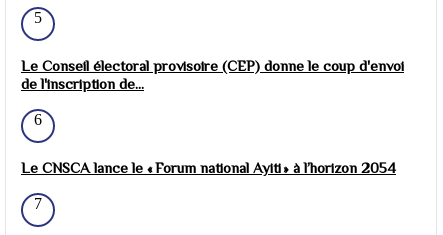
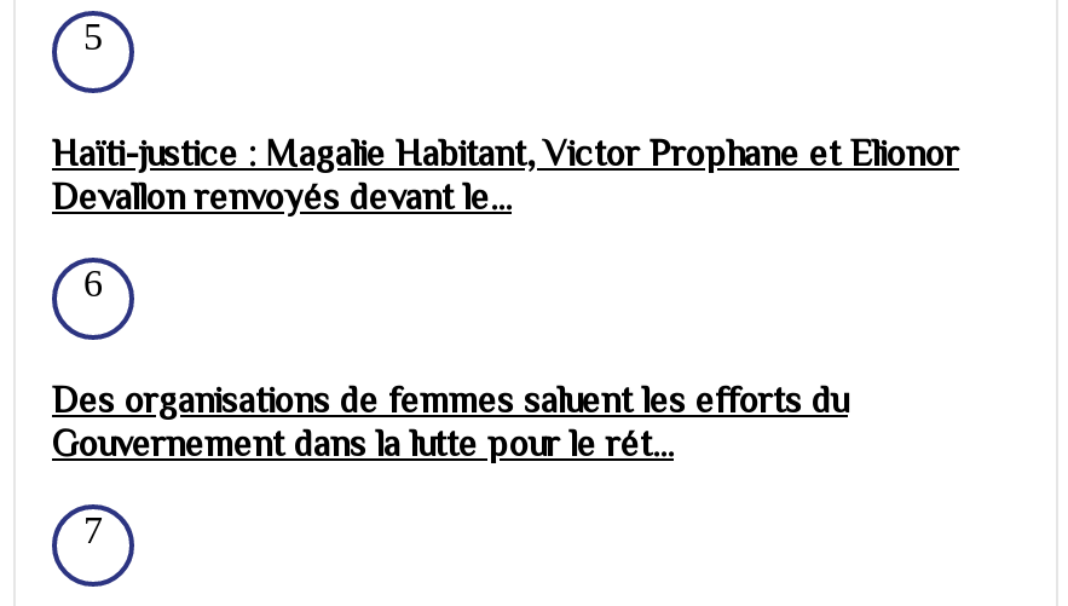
- Le Conseil électoral provisoire (CEP) donne le coup d'envoi
- de l'inscription de...
+ Haïti-justice : Magalie Habitant, Victor Prophane et Elionor
+ Devallon renvoyés devant le...

- Le CNSCA lance le « Forum national Ayiti » à l’horizon 2054
+ Des organisations de femmes saluent les efforts du
+ Gouvernement dans la lutte pour le rét...
